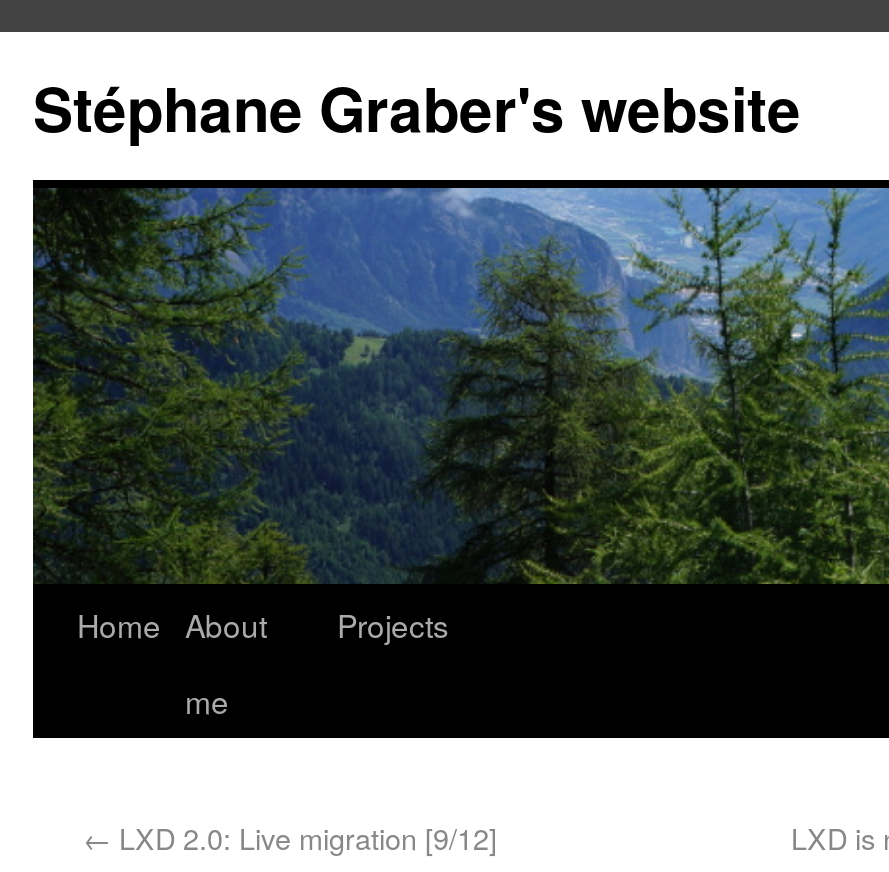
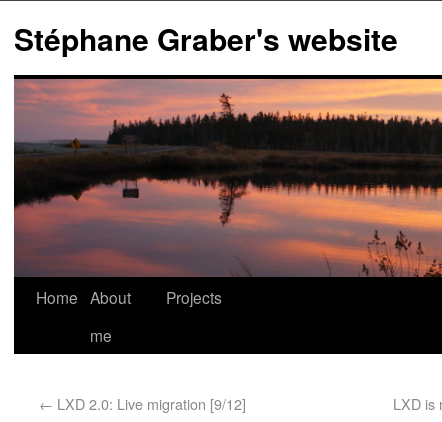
- [image]
+ [image]
